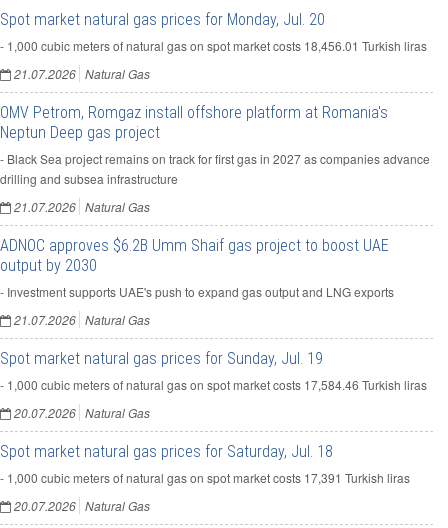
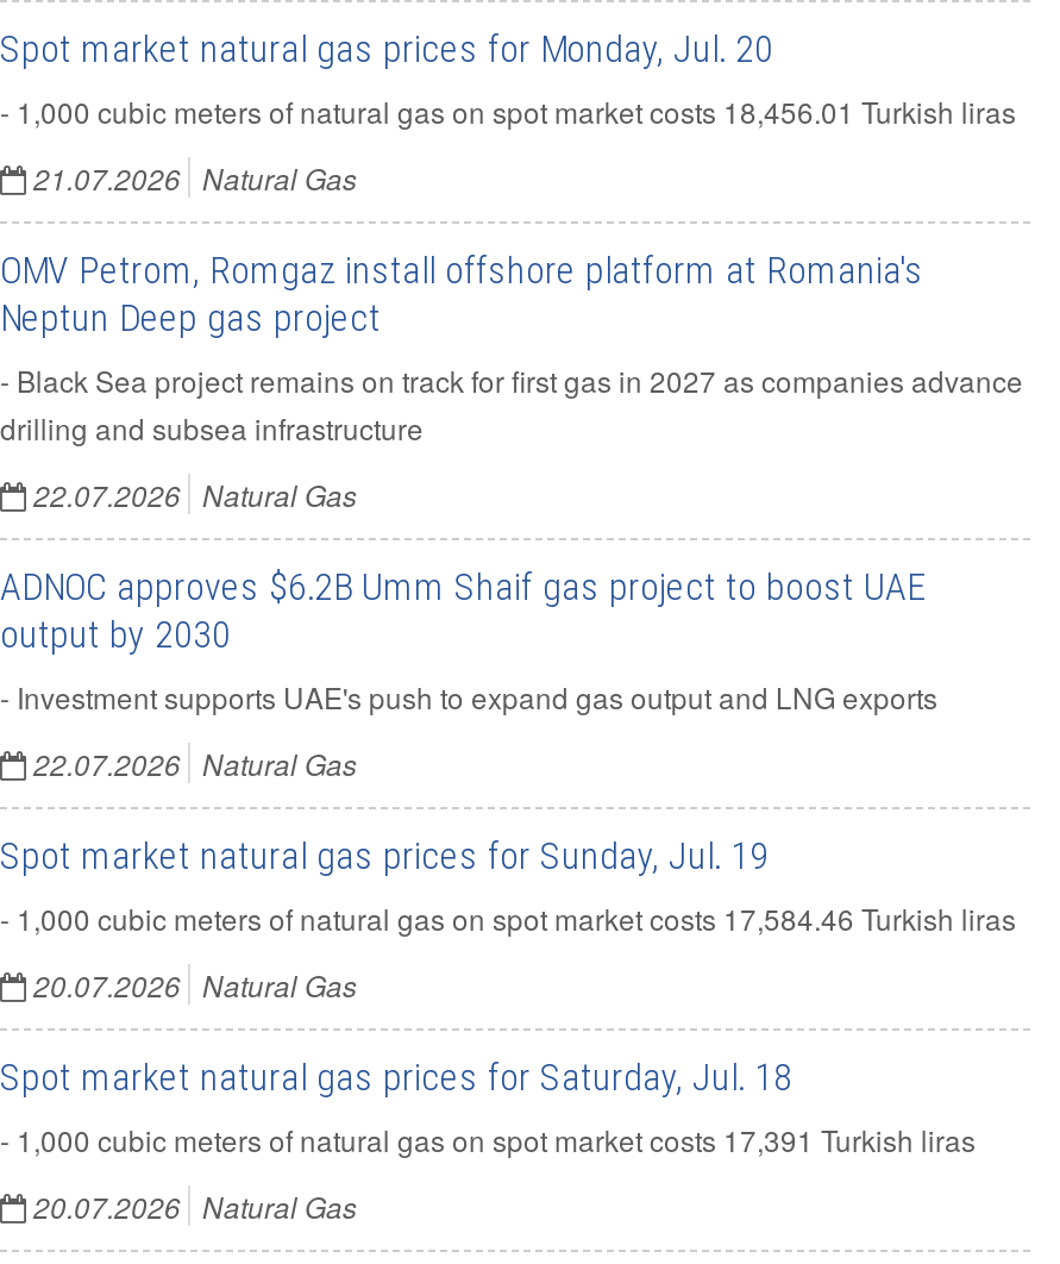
- 21.07.2026 Natural Gas
+ 22.07.2026 Natural Gas

- 21.07.2026 Natural Gas
+ 22.07.2026 Natural Gas
